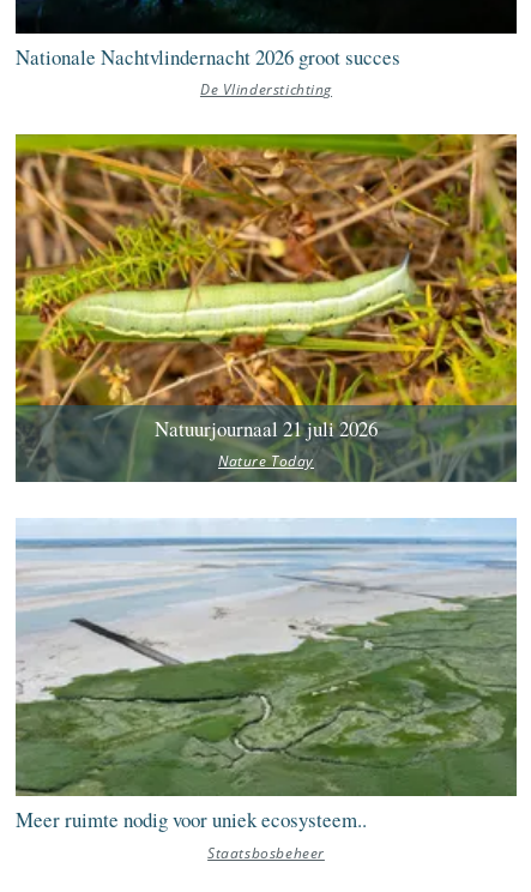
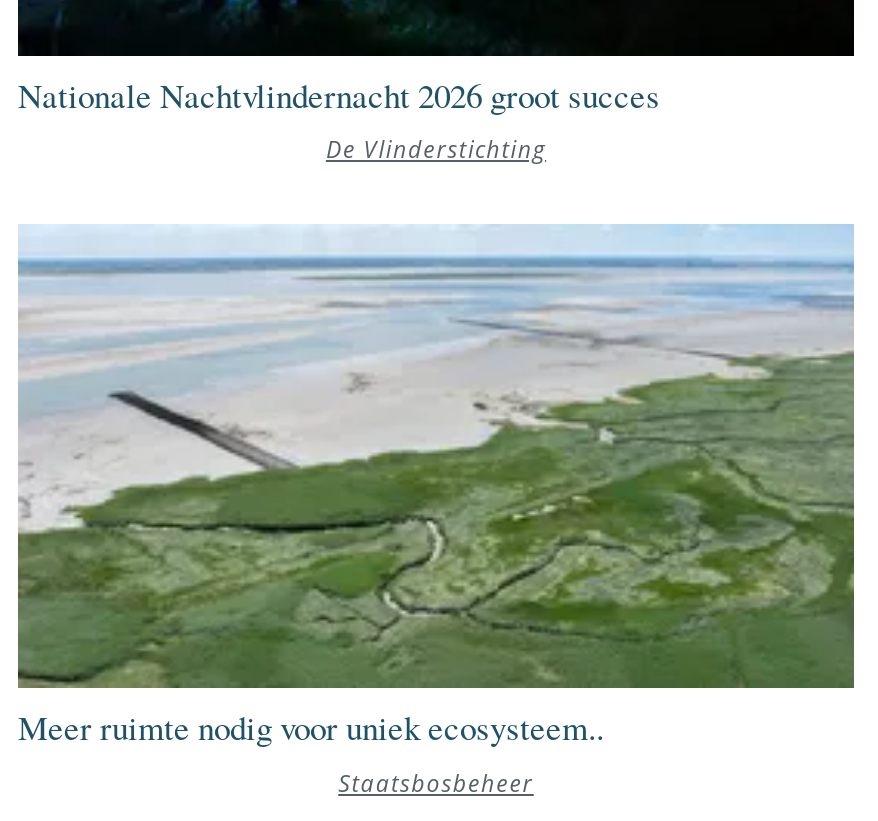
- [image]
- Natuurjournaal 21 juli 2026
- Nature Today
